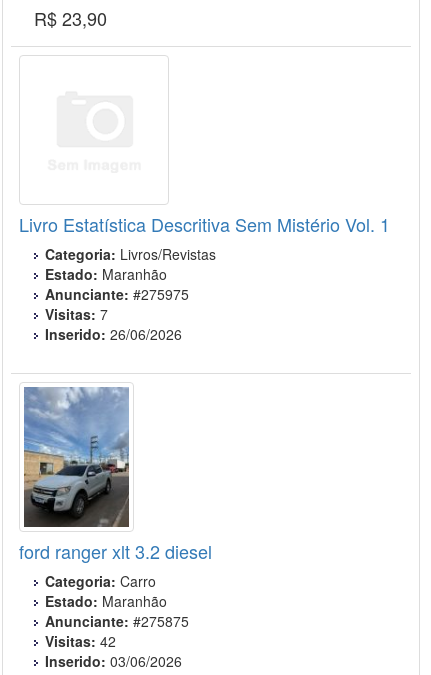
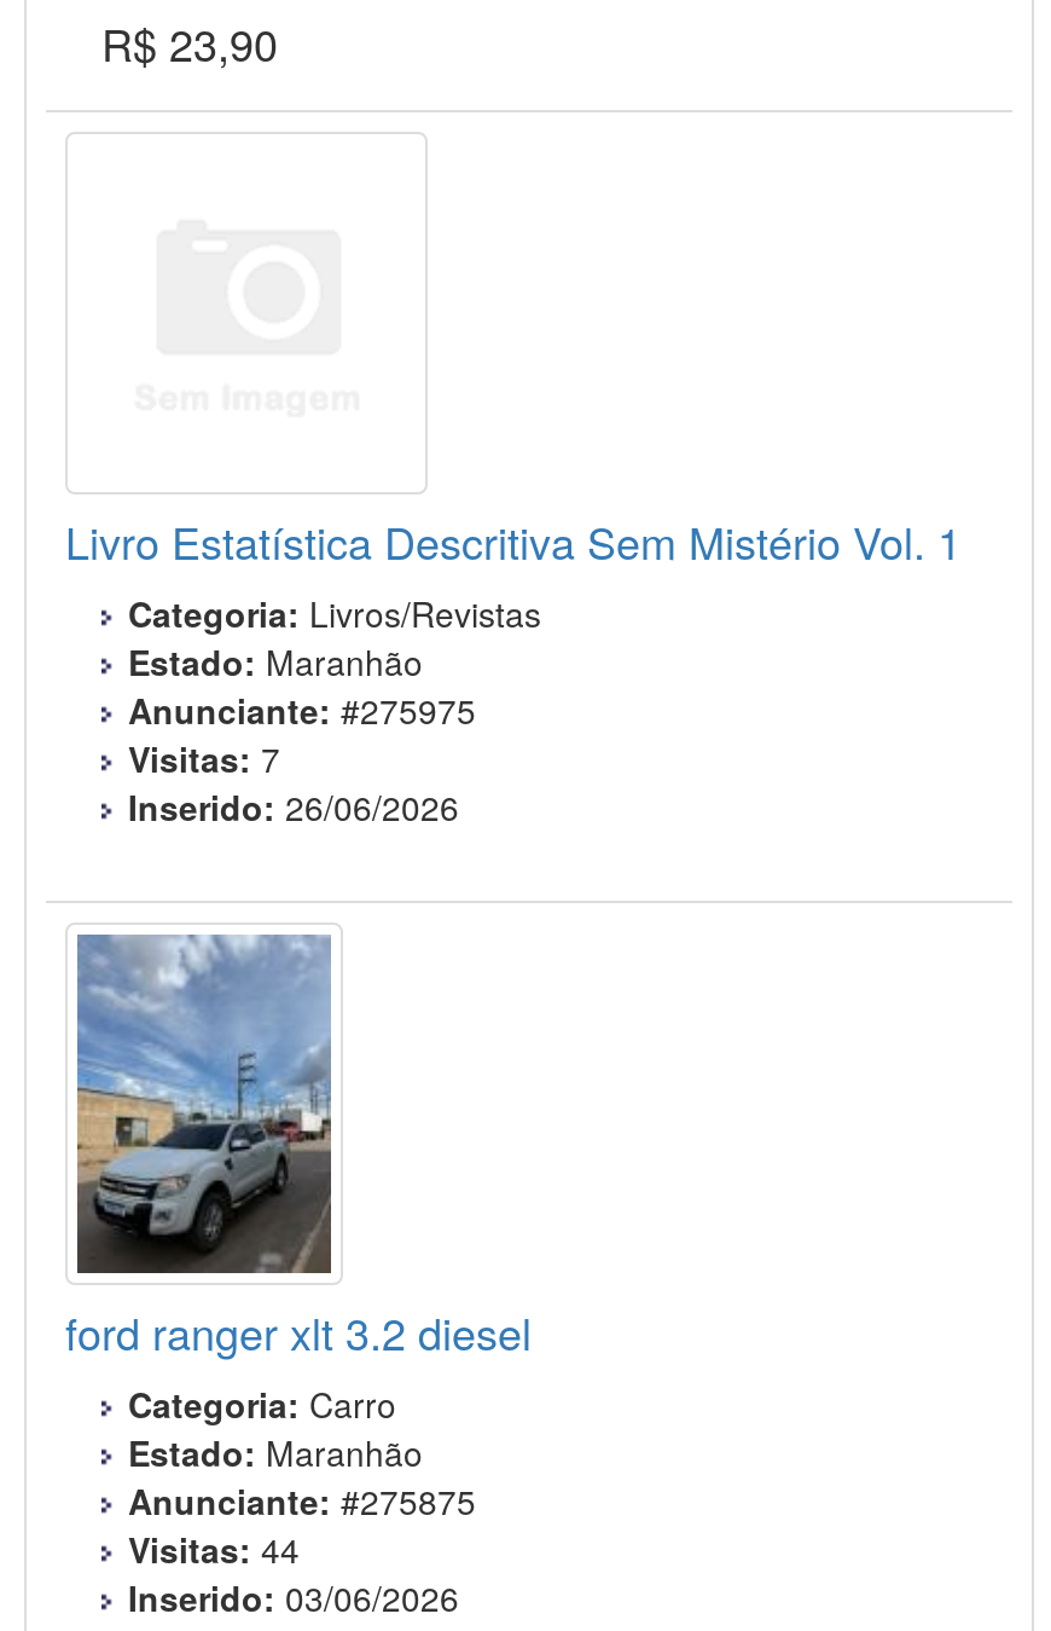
- Visitas: 42
+ Visitas: 44
